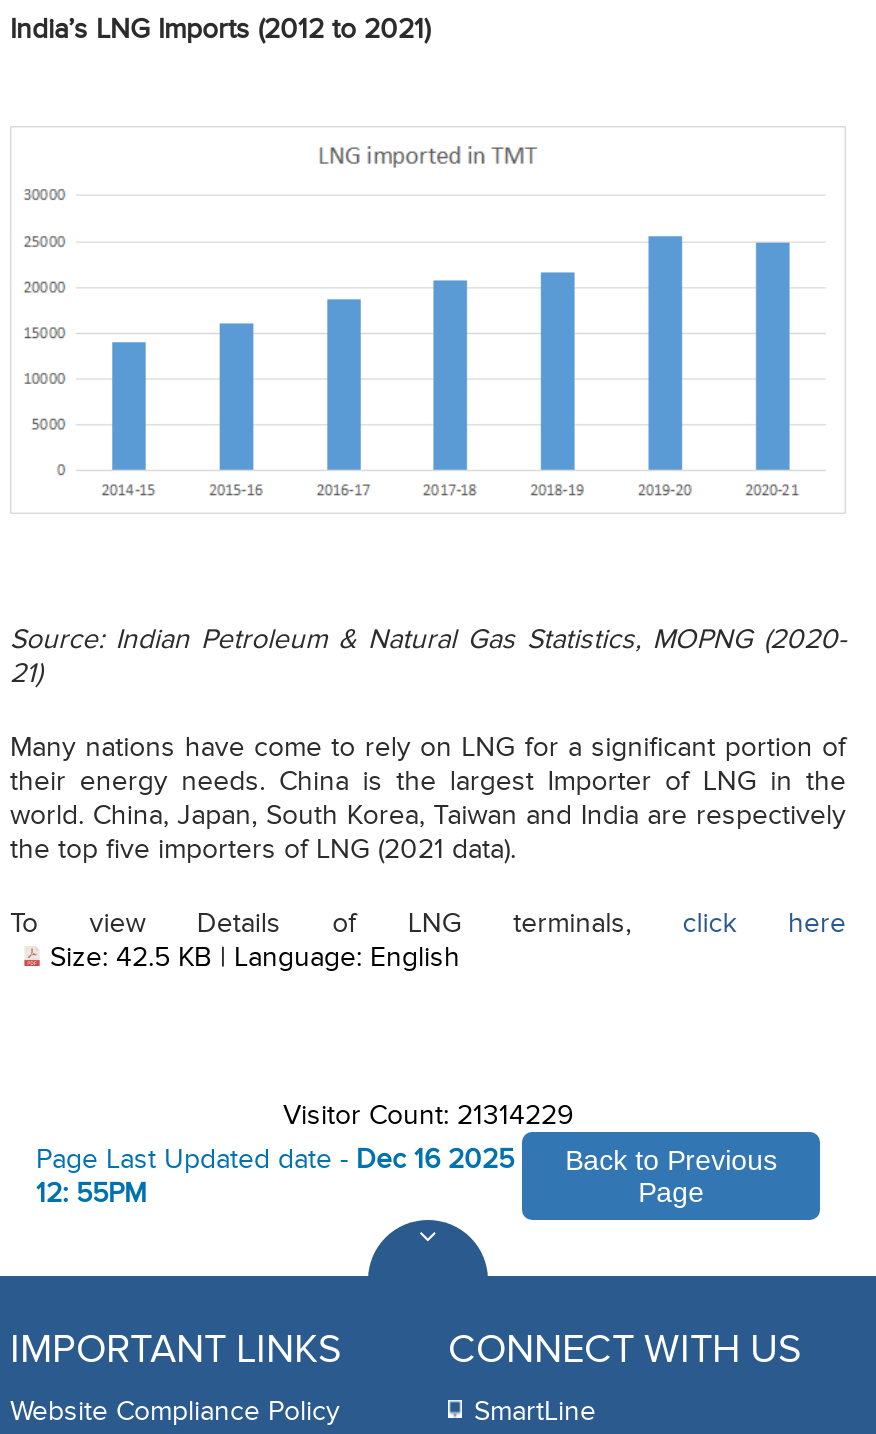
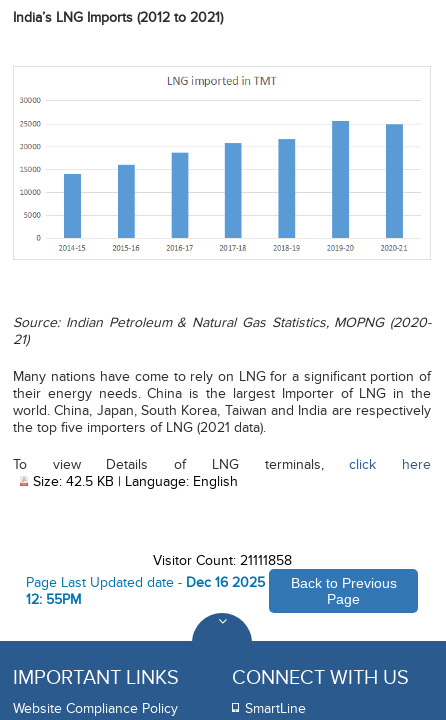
- Visitor Count: 21314229
+ Visitor Count: 21111858
